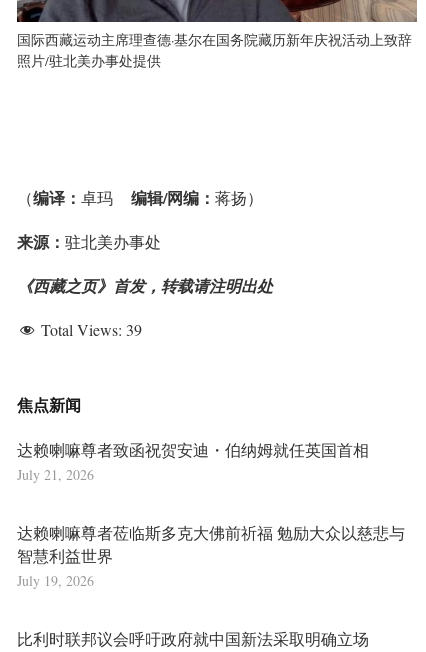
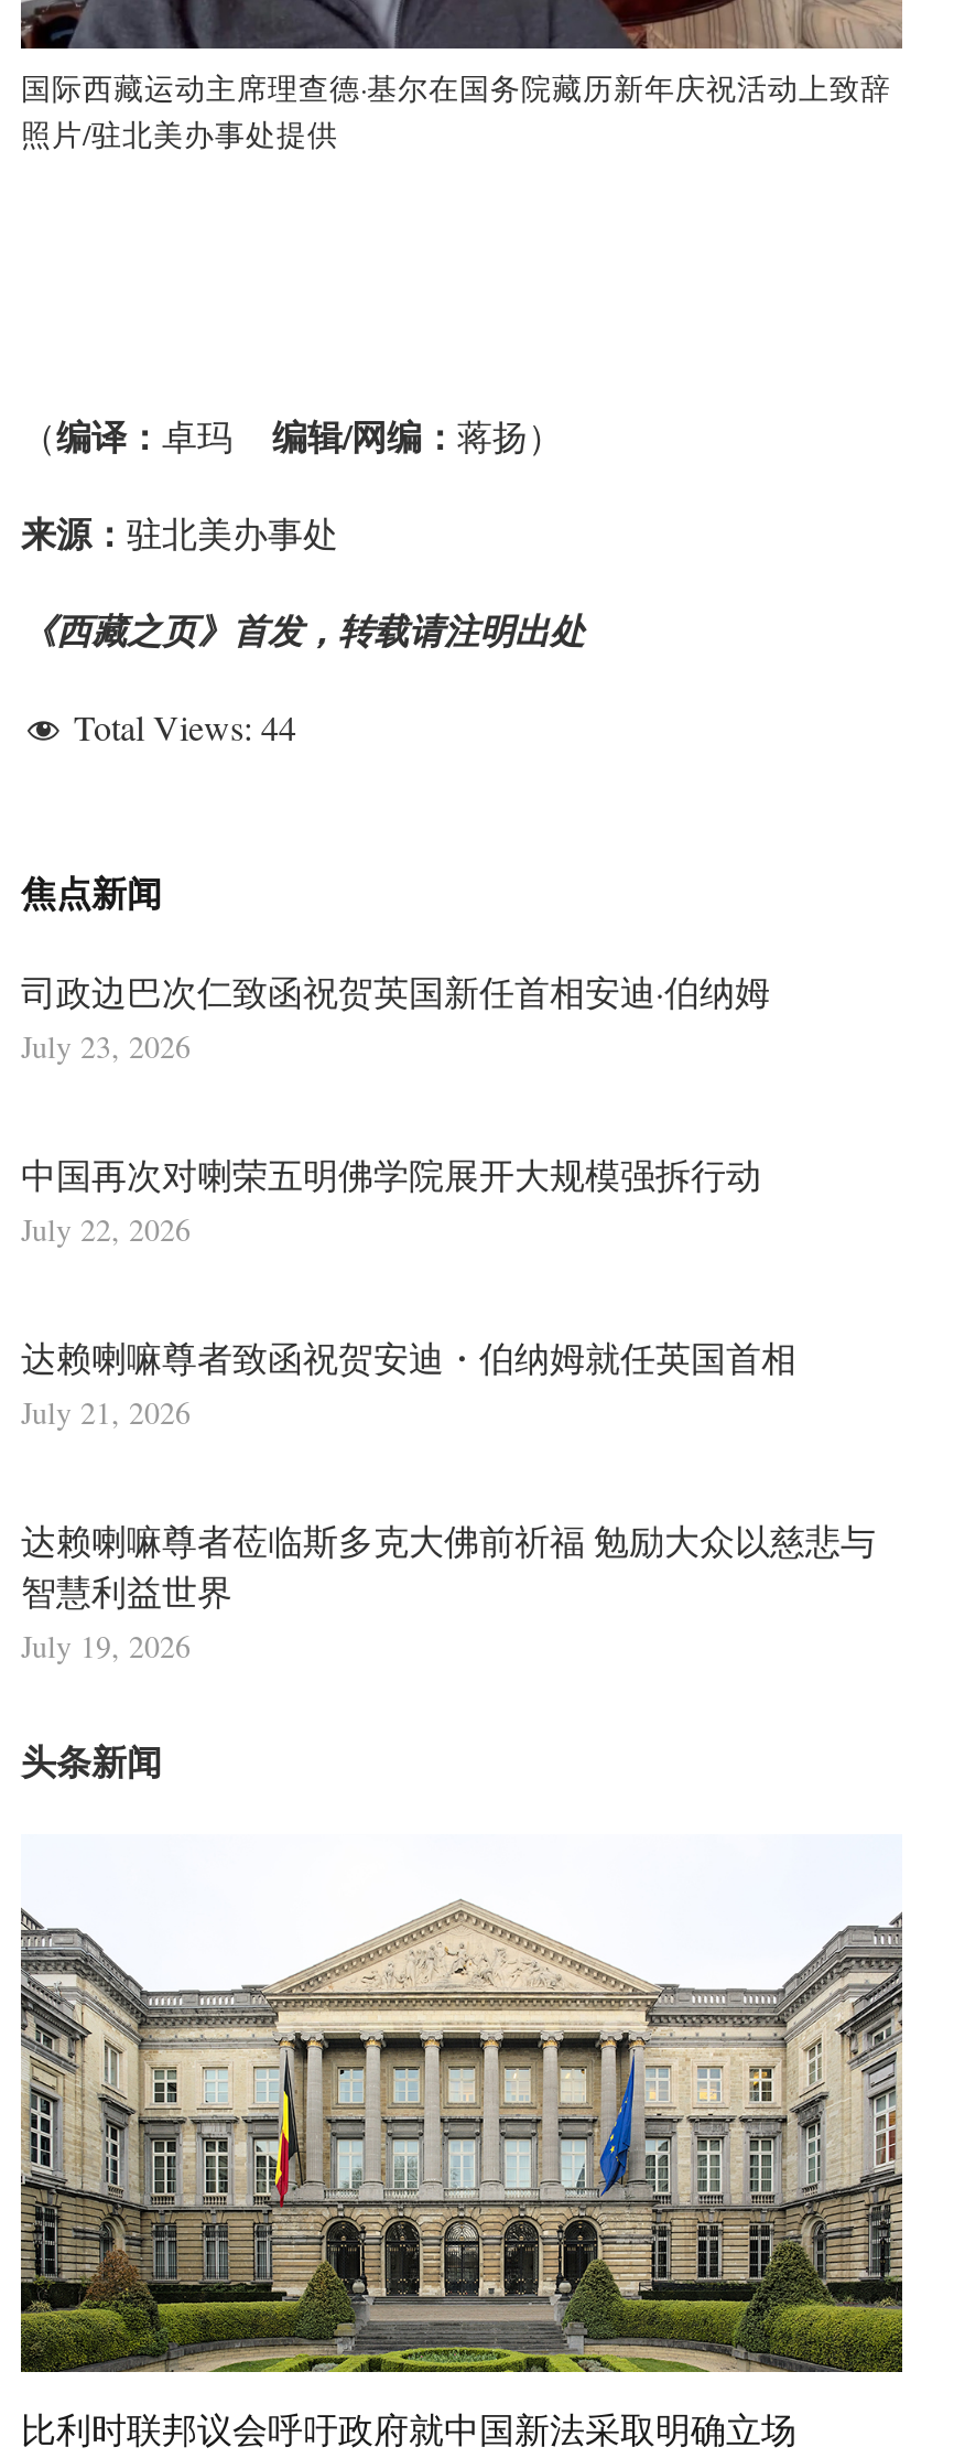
- Total Views: 39
+ Total Views: 44

+ 司政边巴次仁致函祝贺英国新任首相安迪·伯纳姆
+ July 23, 2026
+ 中国再次对喇荣五明佛学院展开大规模强拆行动
+ July 22, 2026

+ [image]

+ 头条新闻
